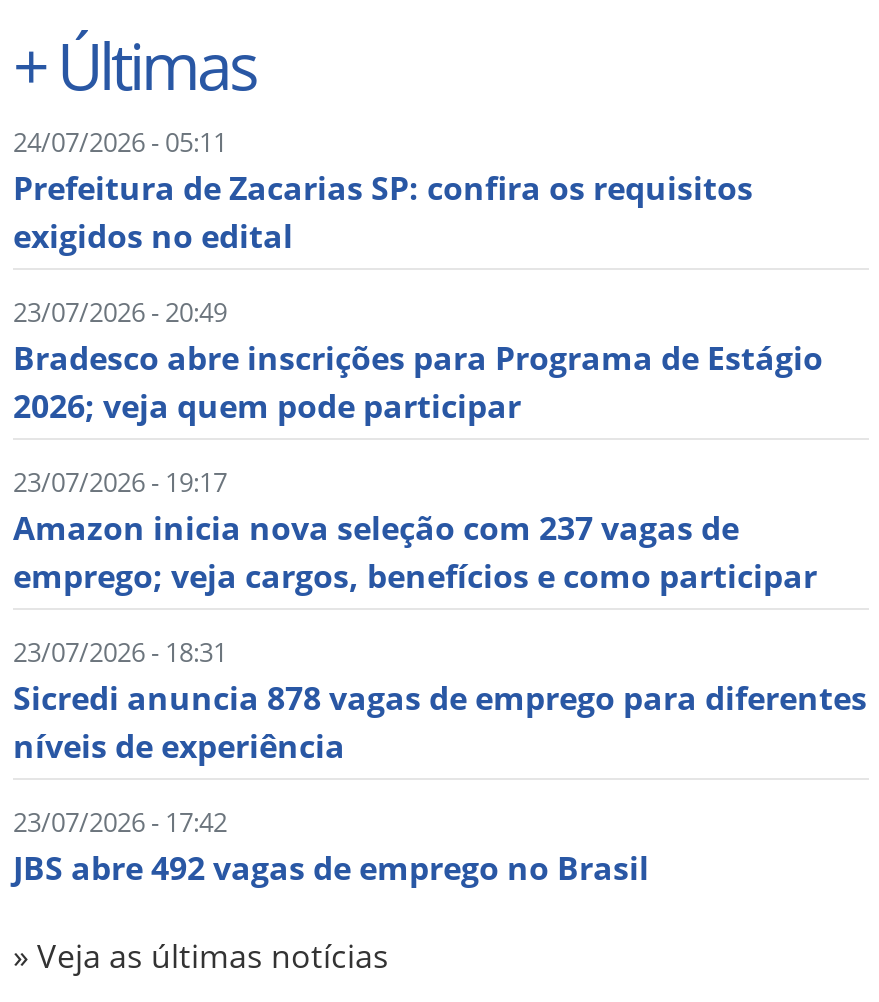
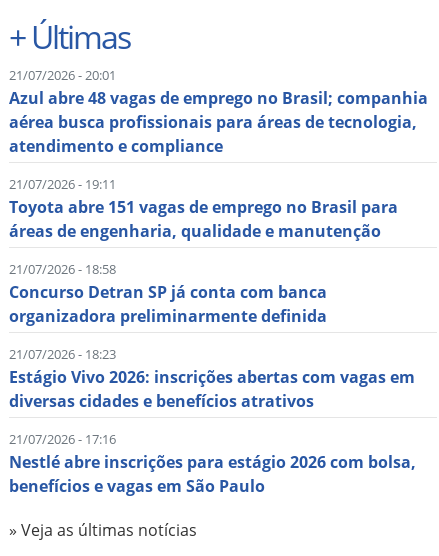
- 24/07/2026 - 05:11
- Prefeitura de Zacarias SP: confira os requisitos
- exigidos no edital
+ 21/07/2026 - 20:01
+ Azul abre 48 vagas de emprego no Brasil; companhia
+ aérea busca profissionais para áreas de tecnologia,
+ atendimento e compliance

- 23/07/2026 - 20:49
- Bradesco abre inscrições para Programa de Estágio
- 2026; veja quem pode participar
+ 21/07/2026 - 19:11
+ Toyota abre 151 vagas de emprego no Brasil para
+ áreas de engenharia, qualidade e manutenção

- 23/07/2026 - 19:17
- Amazon inicia nova seleção com 237 vagas de
- emprego; veja cargos, benefícios e como participar
+ 21/07/2026 - 18:58
+ Concurso Detran SP já conta com banca
+ organizadora preliminarmente definida

- 23/07/2026 - 18:31
- Sicredi anuncia 878 vagas de emprego para diferentes
- níveis de experiência
+ 21/07/2026 - 18:23
+ Estágio Vivo 2026: inscrições abertas com vagas em
+ diversas cidades e benefícios atrativos

- 23/07/2026 - 17:42
- JBS abre 492 vagas de emprego no Brasil
+ 21/07/2026 - 17:16
+ Nestlé abre inscrições para estágio 2026 com bolsa,
+ benefícios e vagas em São Paulo
